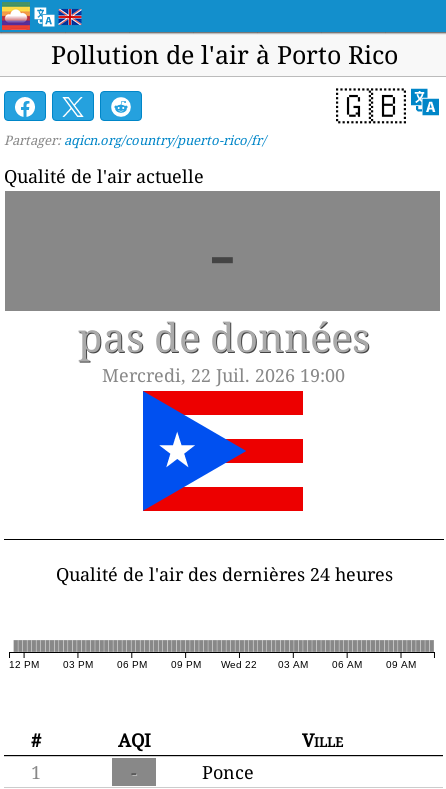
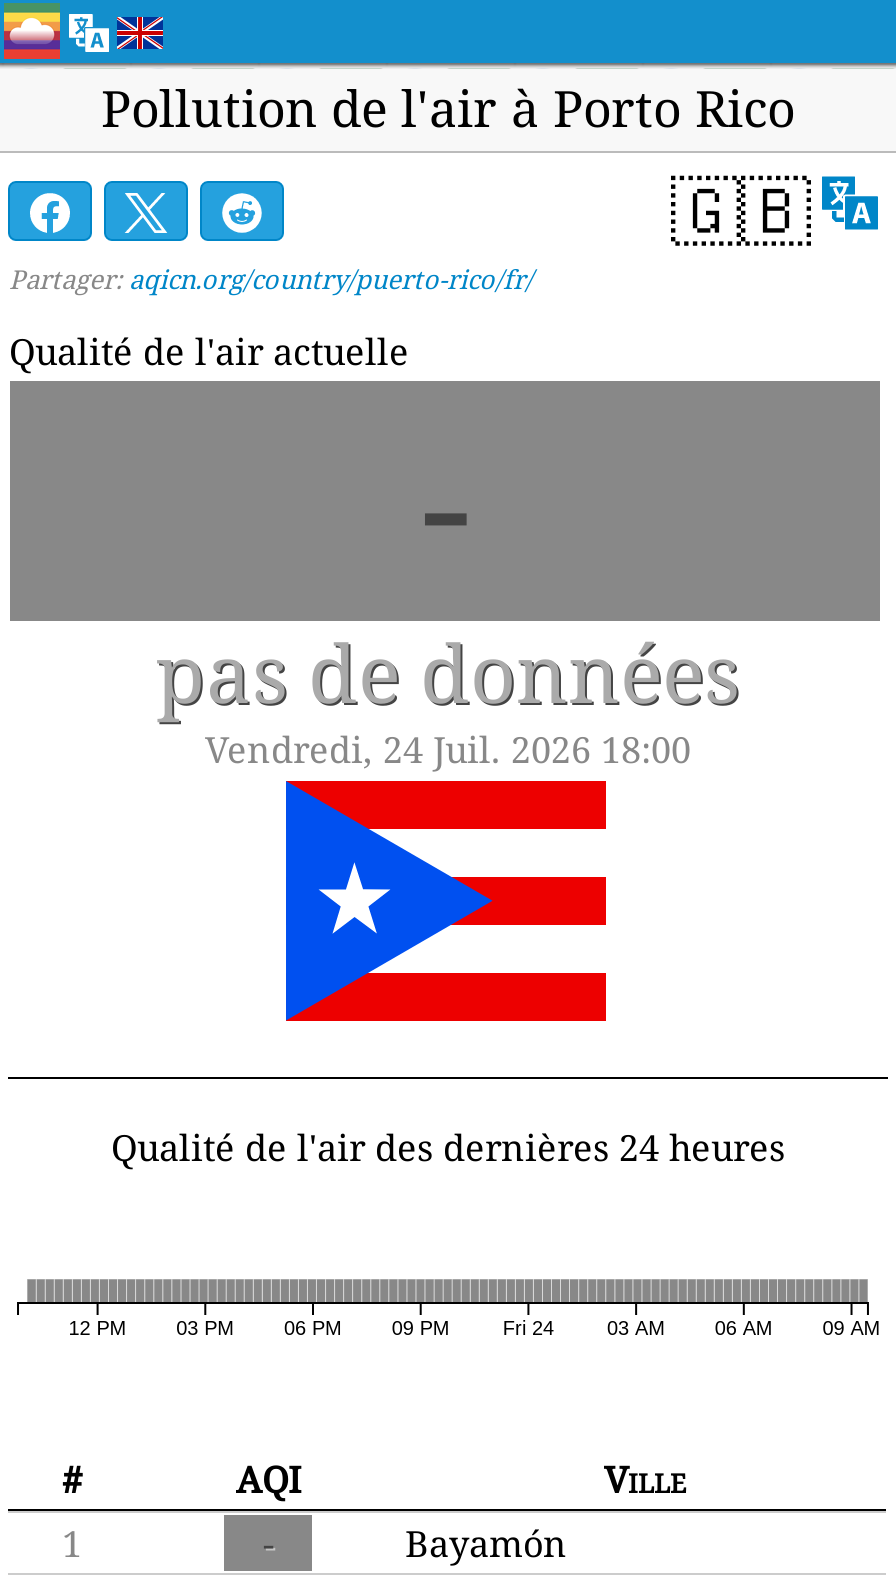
- Mercredi, 22 Juil. 2026 19:00
+ Vendredi, 24 Juil. 2026 18:00

- Wed 22
+ Fri 24

- Ponce
+ Bayamón
